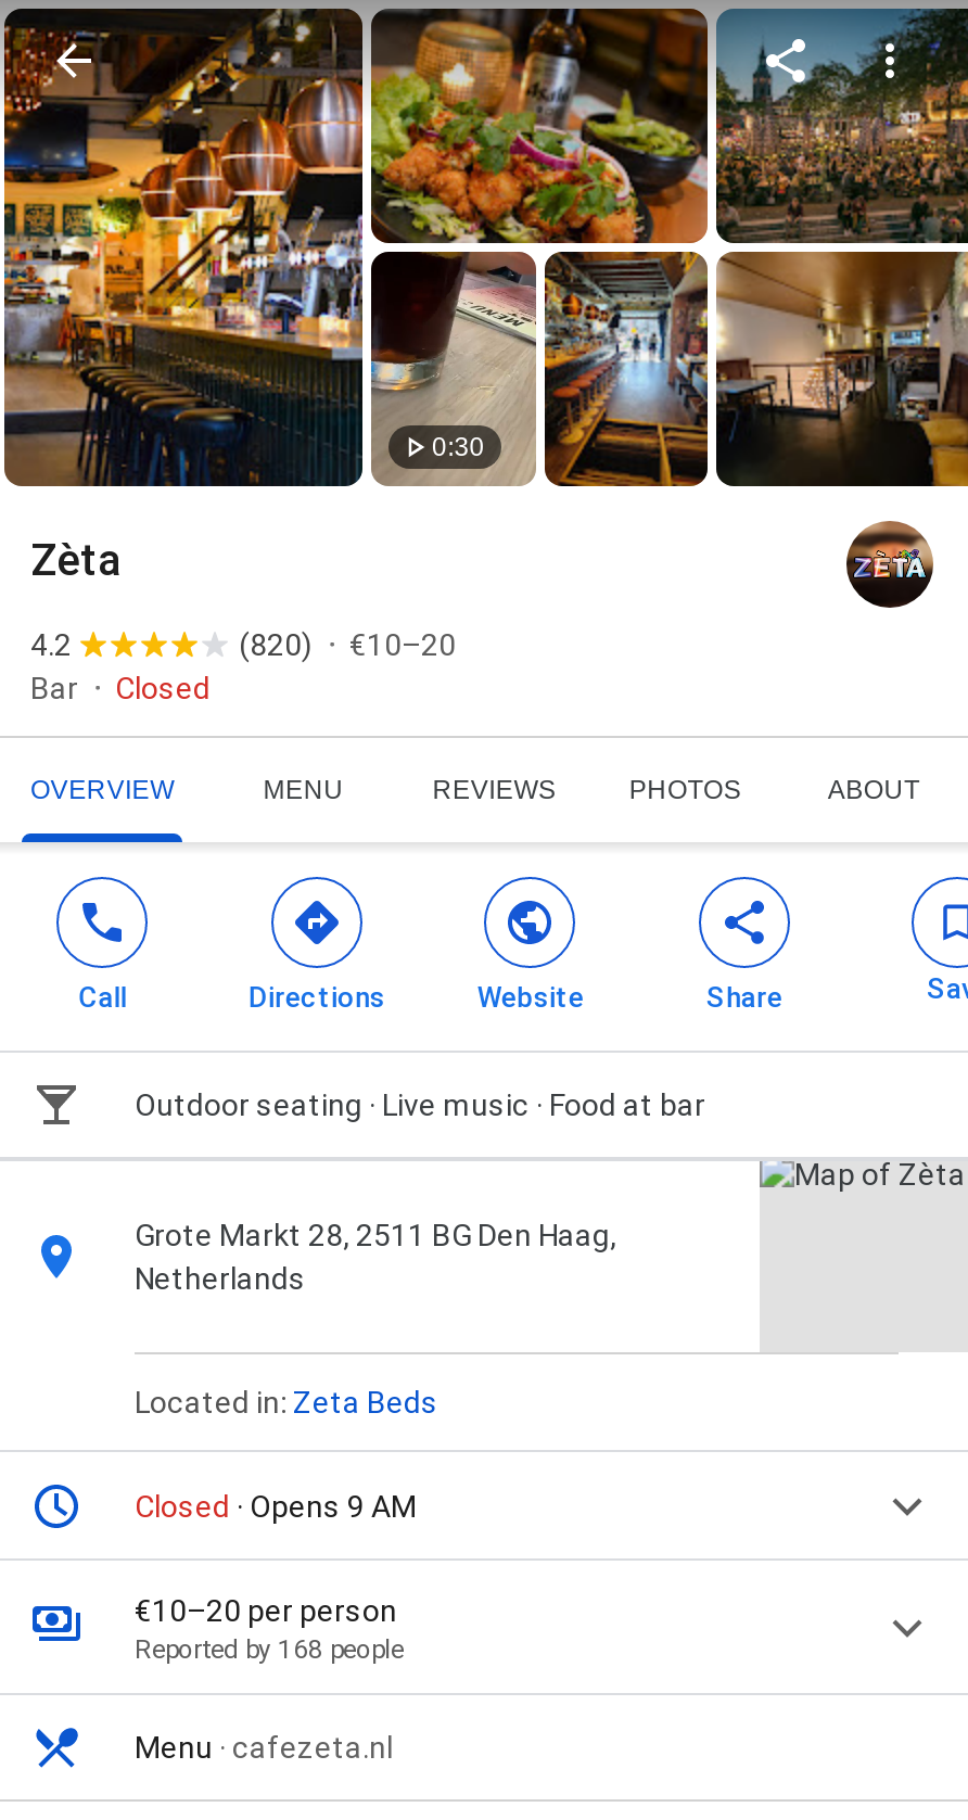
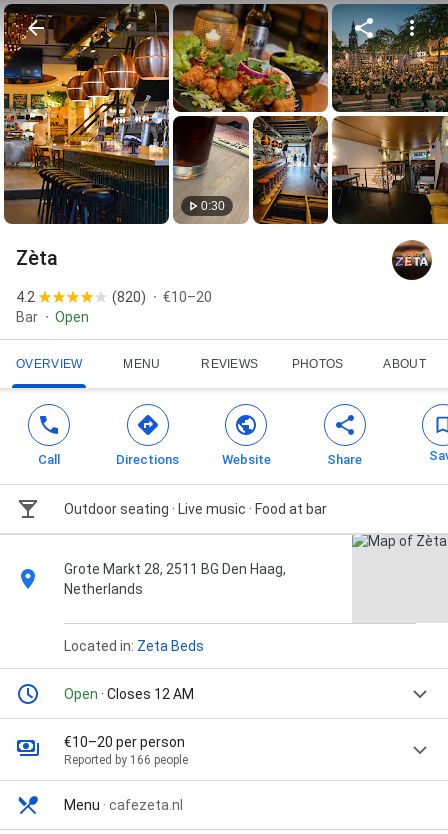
- Closed
+ Open

- Closed · Opens 9 AM
+ Open · Closes 12 AM

- Reported by 168 people
+ Reported by 166 people
